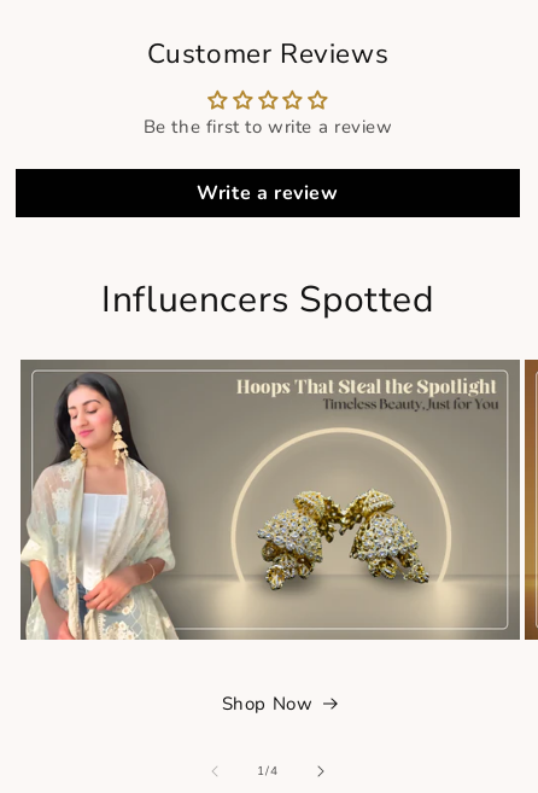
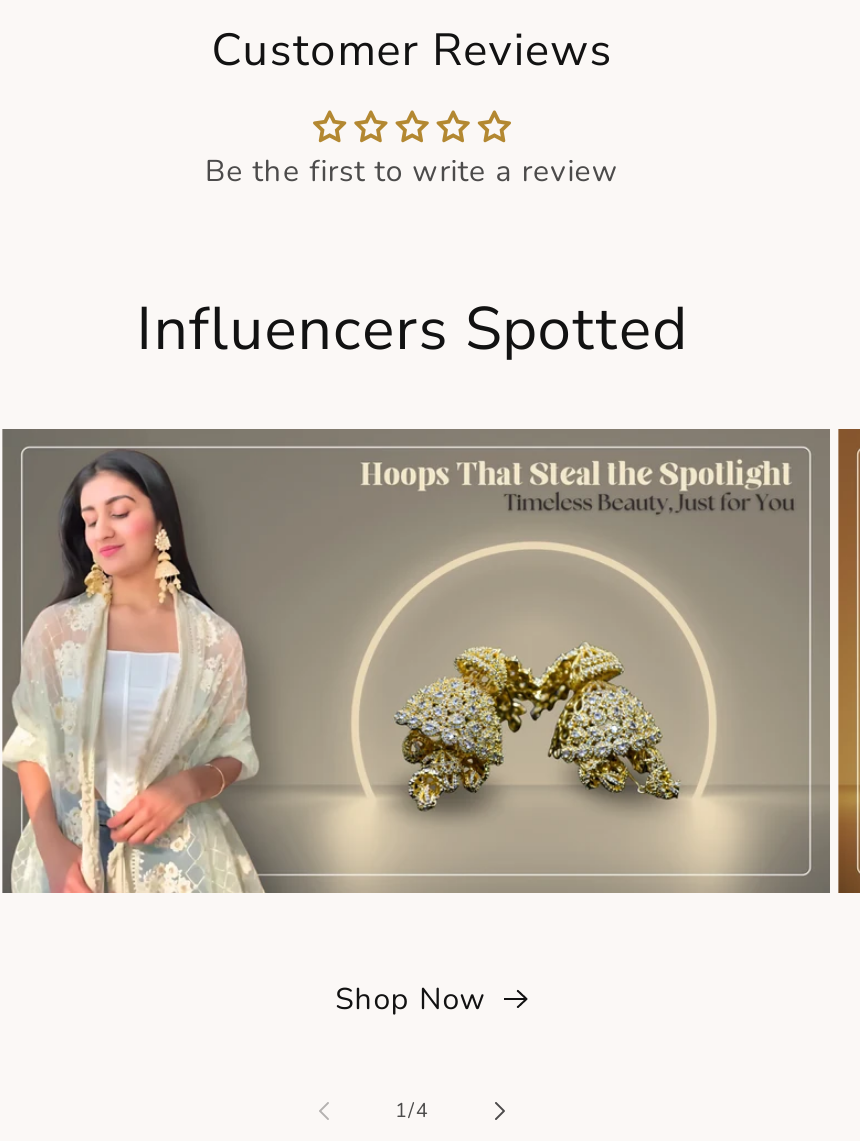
- Write a review
